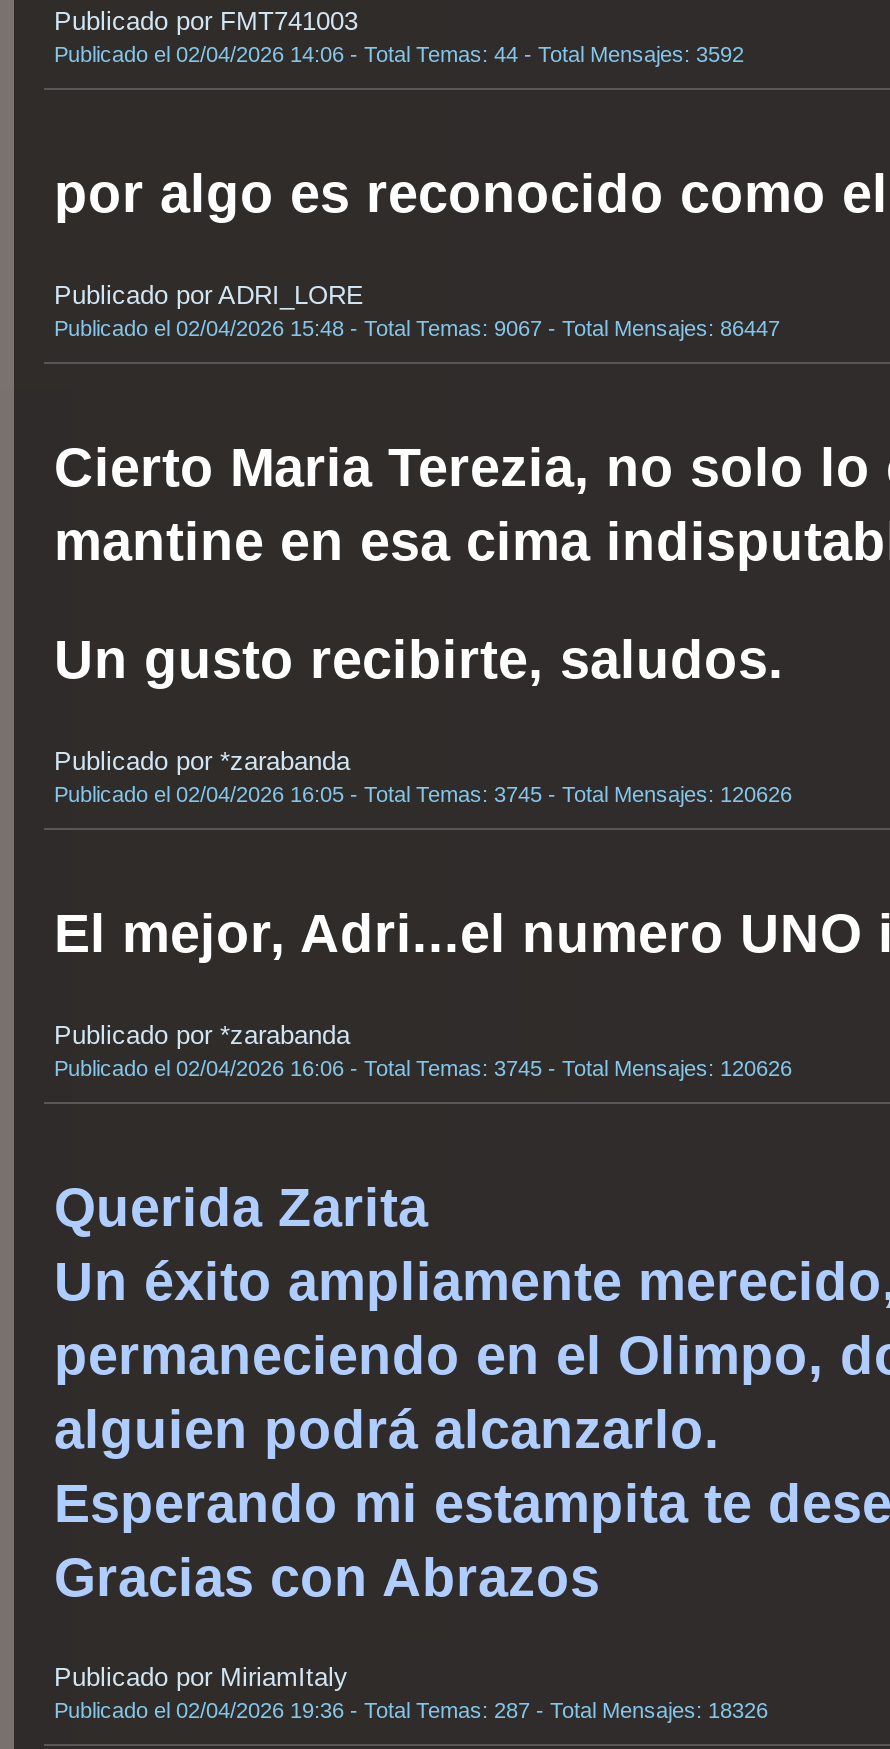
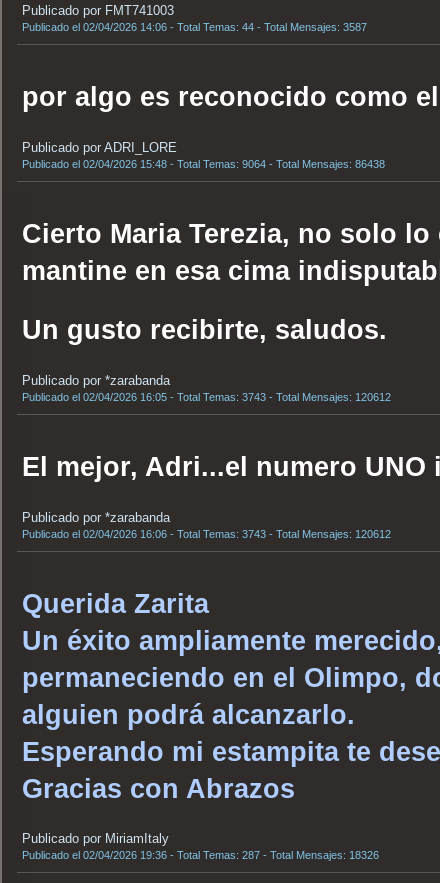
- Publicado el 02/04/2026 14:06 - Total Temas: 44 - Total Mensajes: 3592
+ Publicado el 02/04/2026 14:06 - Total Temas: 44 - Total Mensajes: 3587

- Publicado el 02/04/2026 15:48 - Total Temas: 9067 - Total Mensajes: 86447
+ Publicado el 02/04/2026 15:48 - Total Temas: 9064 - Total Mensajes: 86438

- Publicado el 02/04/2026 16:05 - Total Temas: 3745 - Total Mensajes: 120626
+ Publicado el 02/04/2026 16:05 - Total Temas: 3743 - Total Mensajes: 120612

- Publicado el 02/04/2026 16:06 - Total Temas: 3745 - Total Mensajes: 120626
+ Publicado el 02/04/2026 16:06 - Total Temas: 3743 - Total Mensajes: 120612
